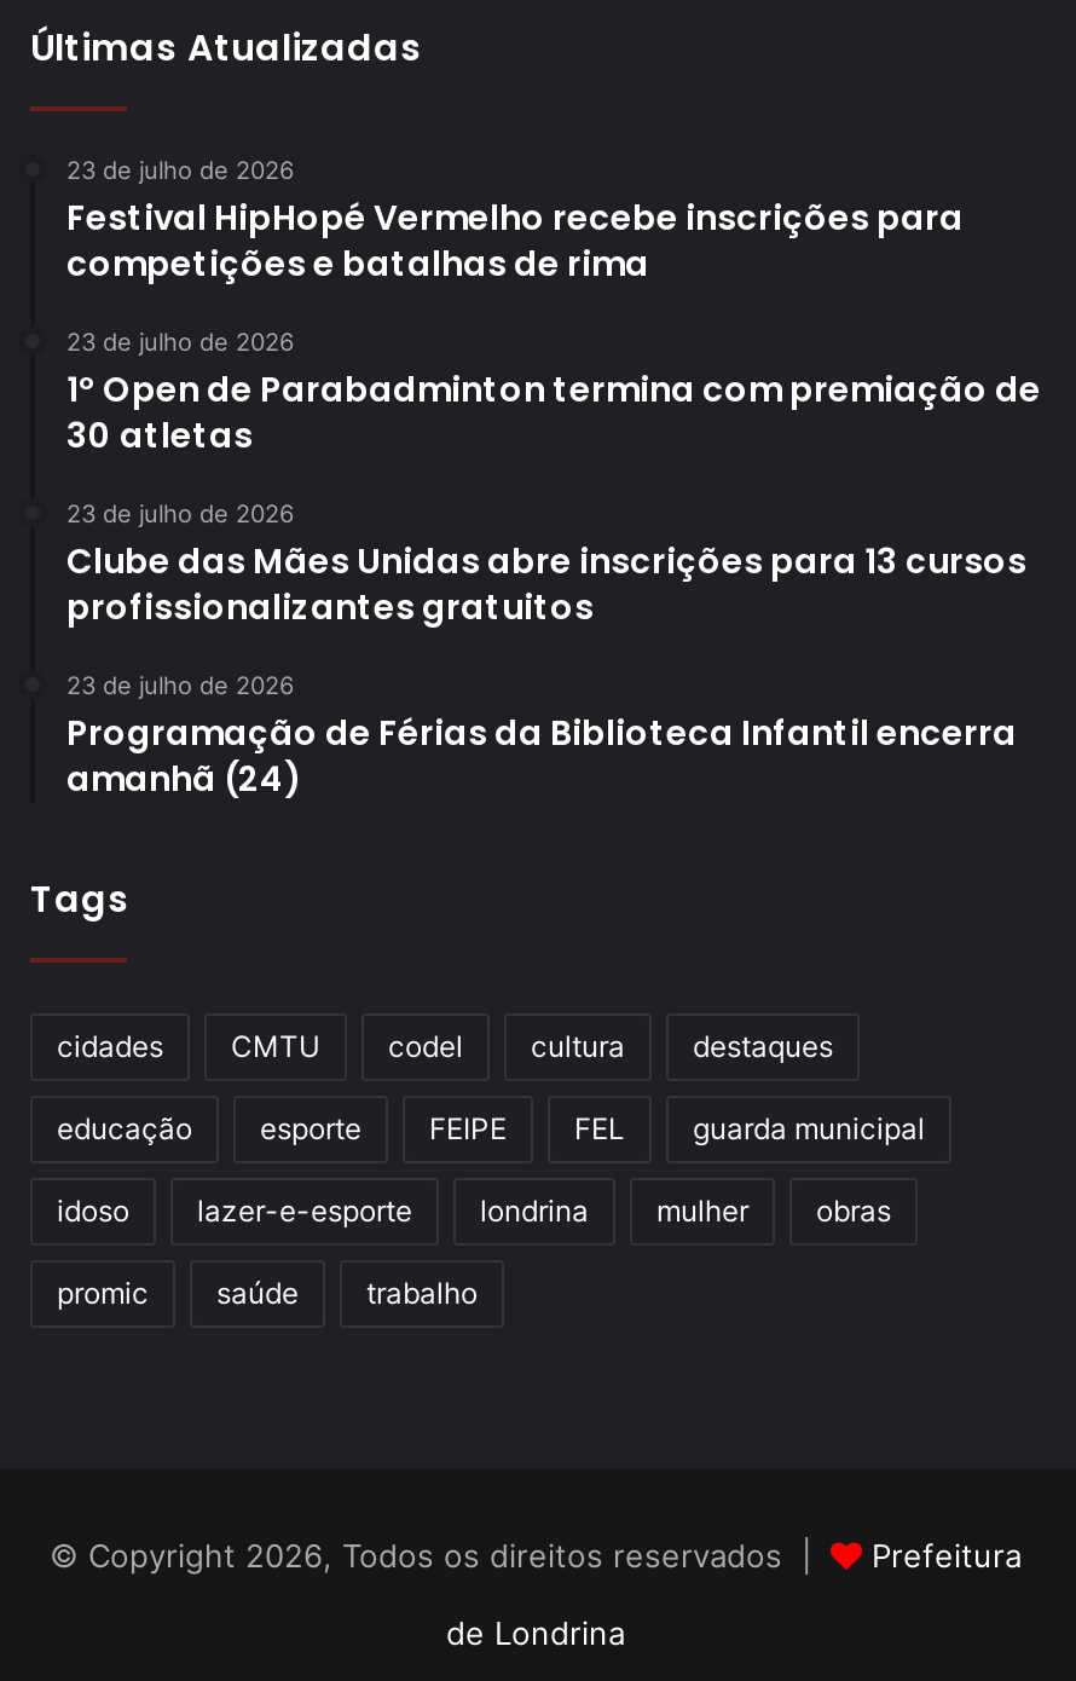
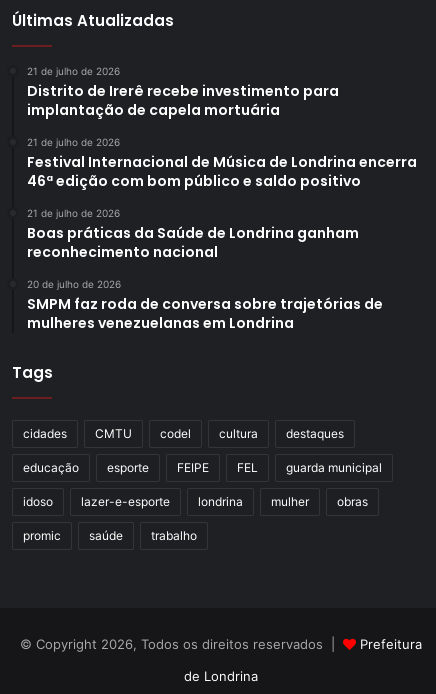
- 23 de julho de 2026
- Festival HipHopé Vermelho recebe inscrições para
- competições e batalhas de rima
+ 21 de julho de 2026
+ Distrito de Irerê recebe investimento para
+ implantação de capela mortuária

- 23 de julho de 2026
- 1º Open de Parabadminton termina com premiação de
- 30 atletas
+ 21 de julho de 2026
+ Festival Internacional de Música de Londrina encerra
+ 46ª edição com bom público e saldo positivo

- 23 de julho de 2026
- Clube das Mães Unidas abre inscrições para 13 cursos
- profissionalizantes gratuitos
+ 21 de julho de 2026
+ Boas práticas da Saúde de Londrina ganham
+ reconhecimento nacional

- 23 de julho de 2026
- Programação de Férias da Biblioteca Infantil encerra
- amanhã (24)
+ 20 de julho de 2026
+ SMPM faz roda de conversa sobre trajetórias de
+ mulheres venezuelanas em Londrina
